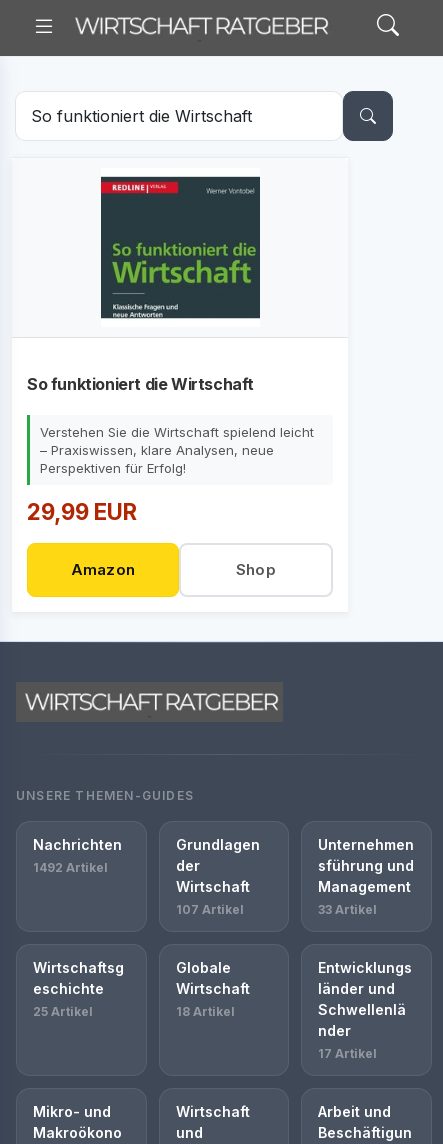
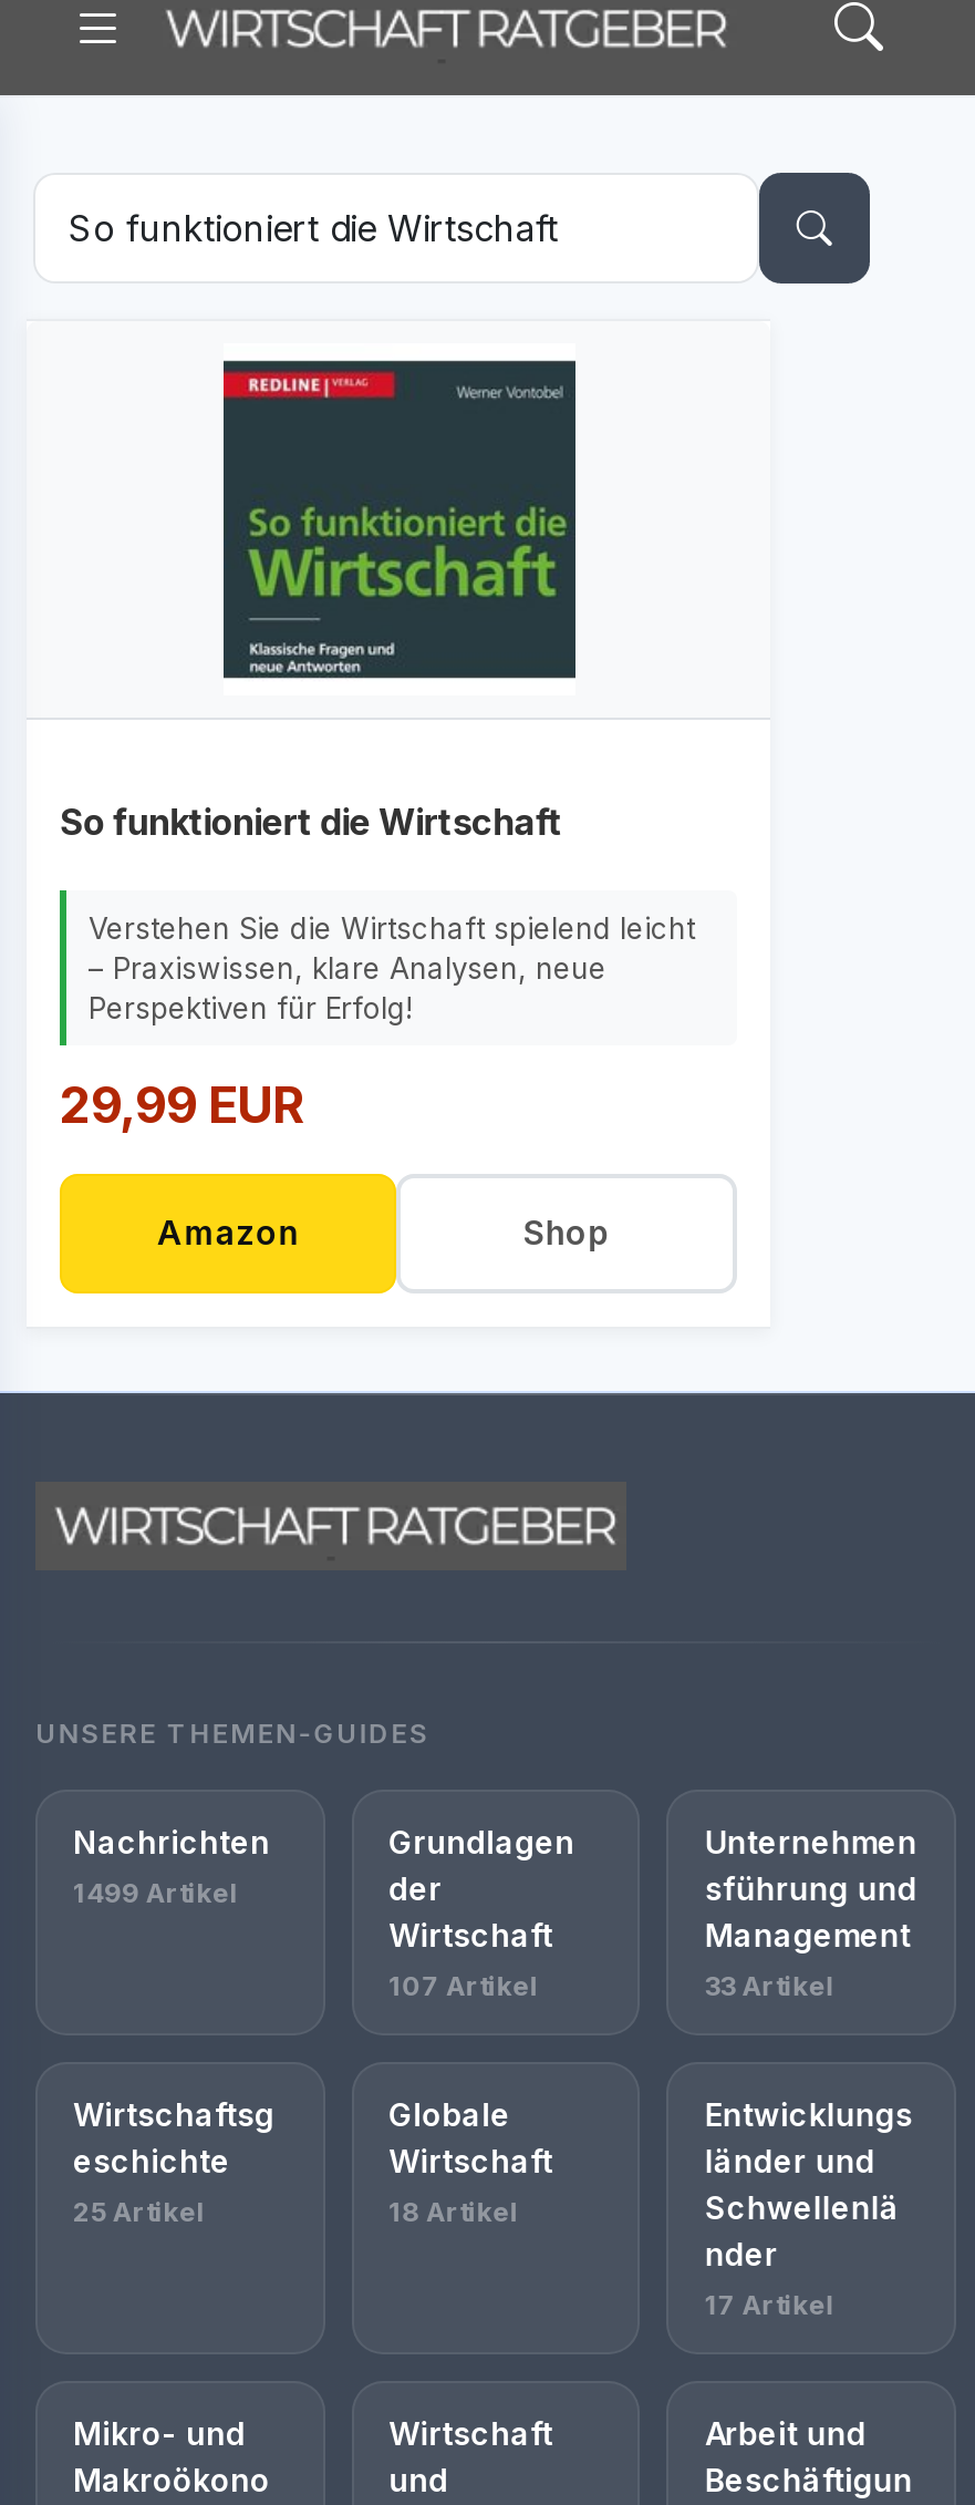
- 1492 Artikel
+ 1499 Artikel
